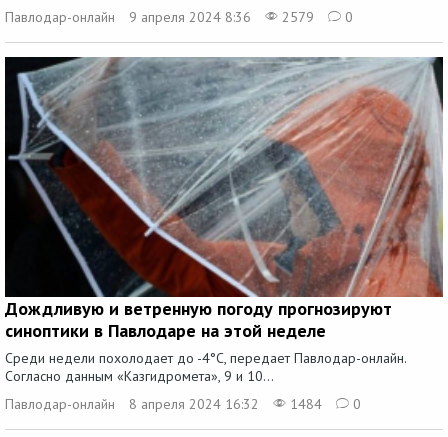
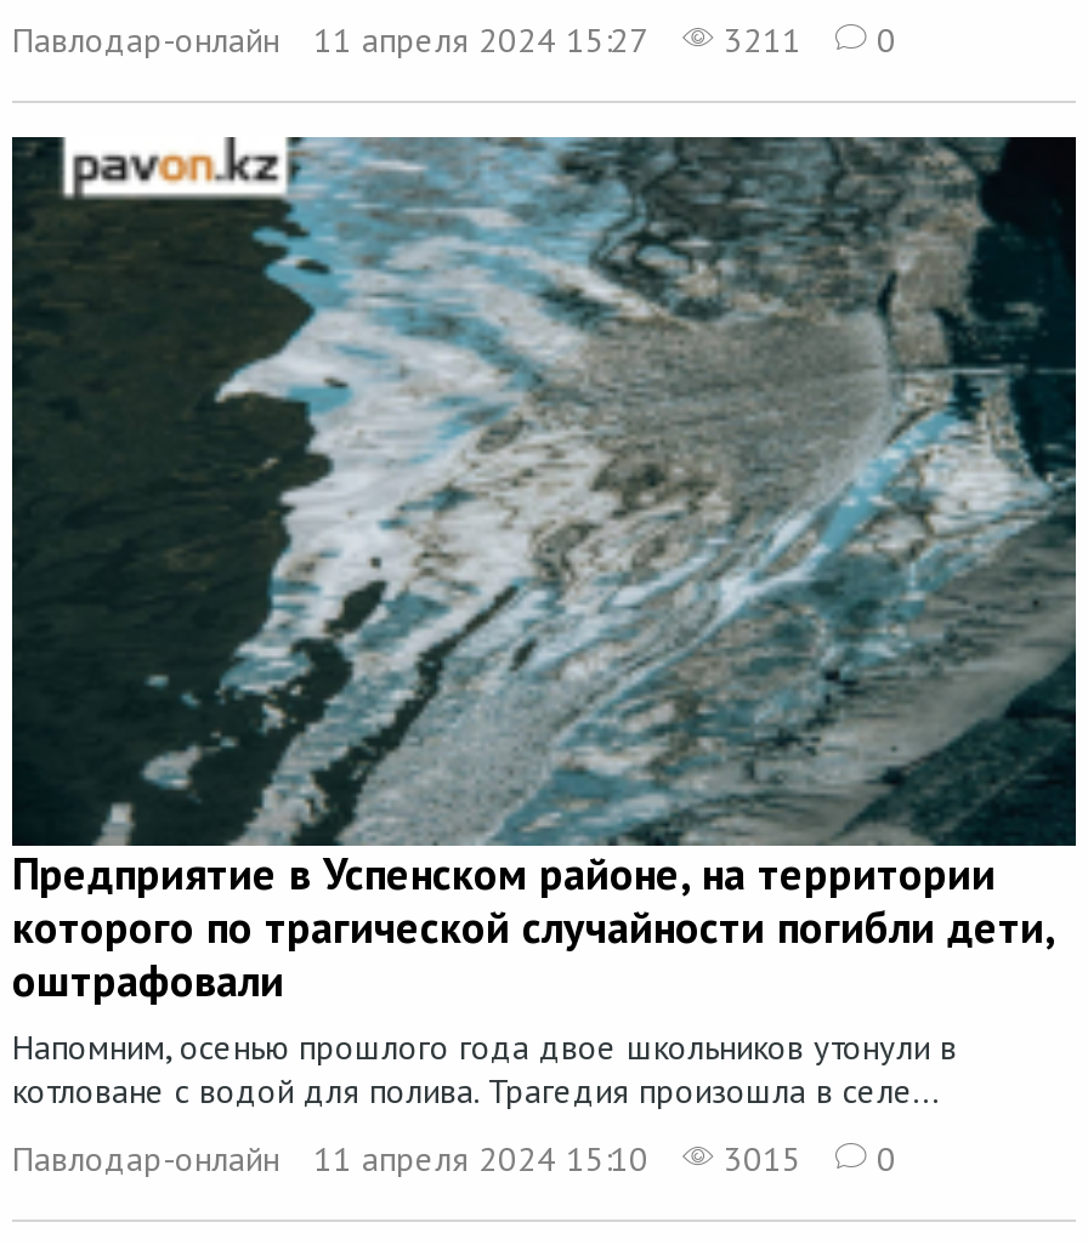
- 9 апреля 2024 8:36
+ 11 апреля 2024 15:27

- 2579
+ 3211

- [image]
- Дождливую и ветренную погоду прогнозируют
- синоптики в Павлодаре на этой неделе
- Среди недели похолодает до -4°C, передает Павлодар-онлайн.
- Согласно данным «Казгидромета», 9 и 10...
+ [image]
+ Предприятие в Успенском районе, на территории
+ которого по трагической случайности погибли дети,
+ оштрафовали
+ Напомним, осенью прошлого года двое школьников утонули в
+ котловане с водой для полива. Трагедия произошла в селе...

- 8 апреля 2024 16:32
+ 11 апреля 2024 15:10

- 1484
+ 3015
